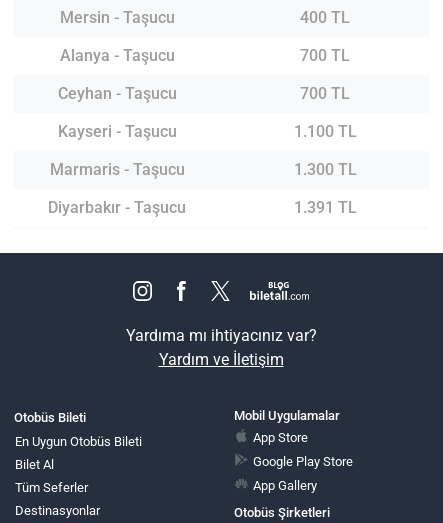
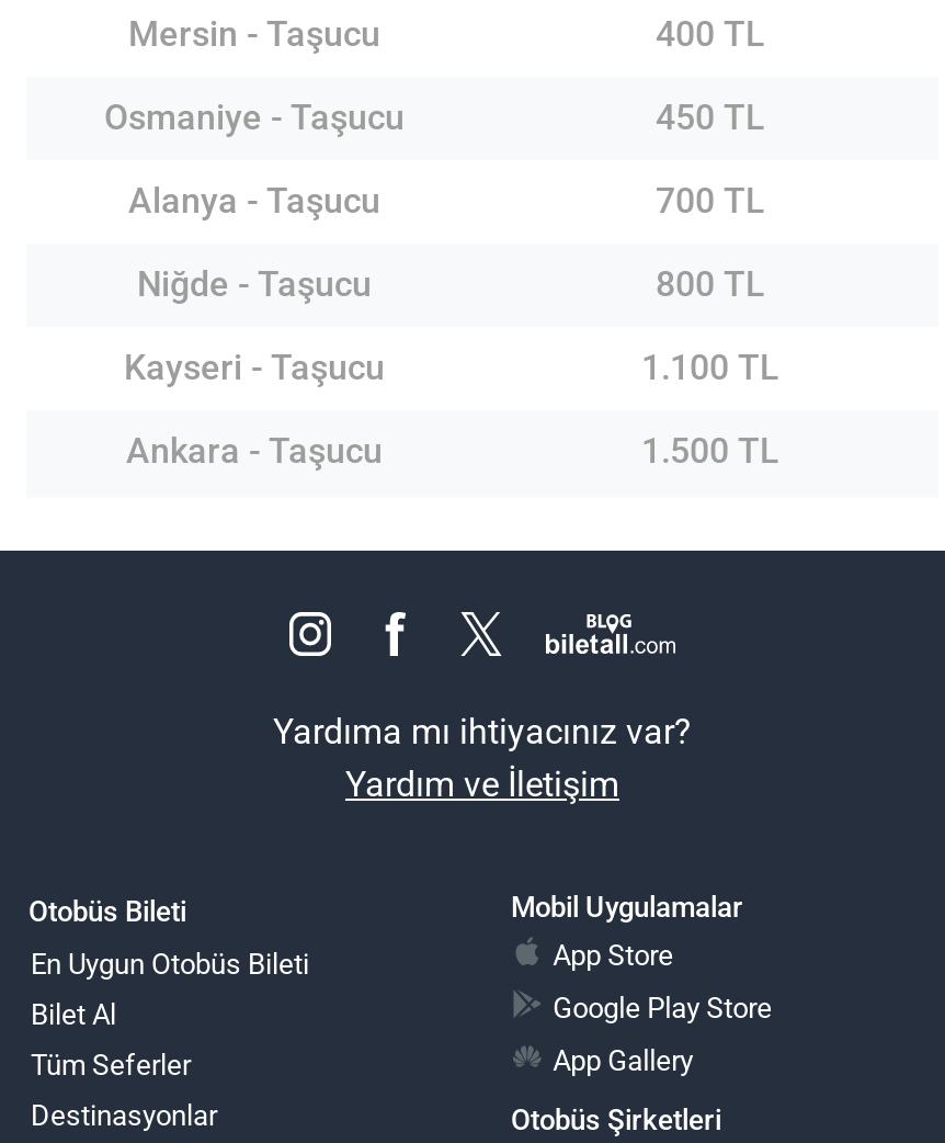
+ Osmaniye - Taşucu
+ 450 TL

moved down: Alanya - Taşucu | 700 TL

- Ceyhan - Taşucu
+ Niğde - Taşucu

- 700 TL
+ 800 TL

moved down: Kayseri - Taşucu | 1.100 TL

- Marmaris - Taşucu
- 1.300 TL
- Diyarbakır - Taşucu
- 1.391 TL
+ Ankara - Taşucu
+ 1.500 TL
